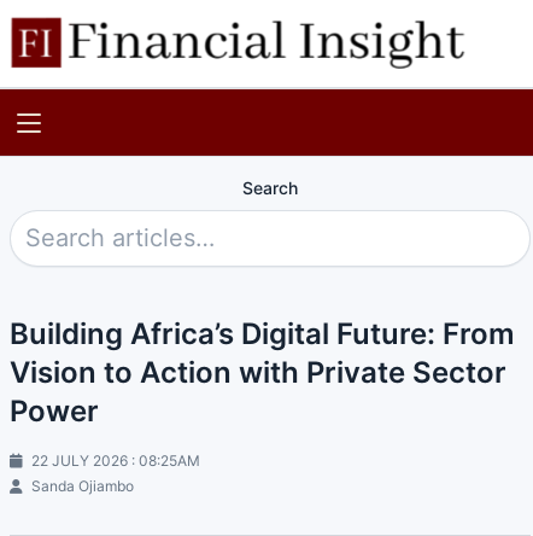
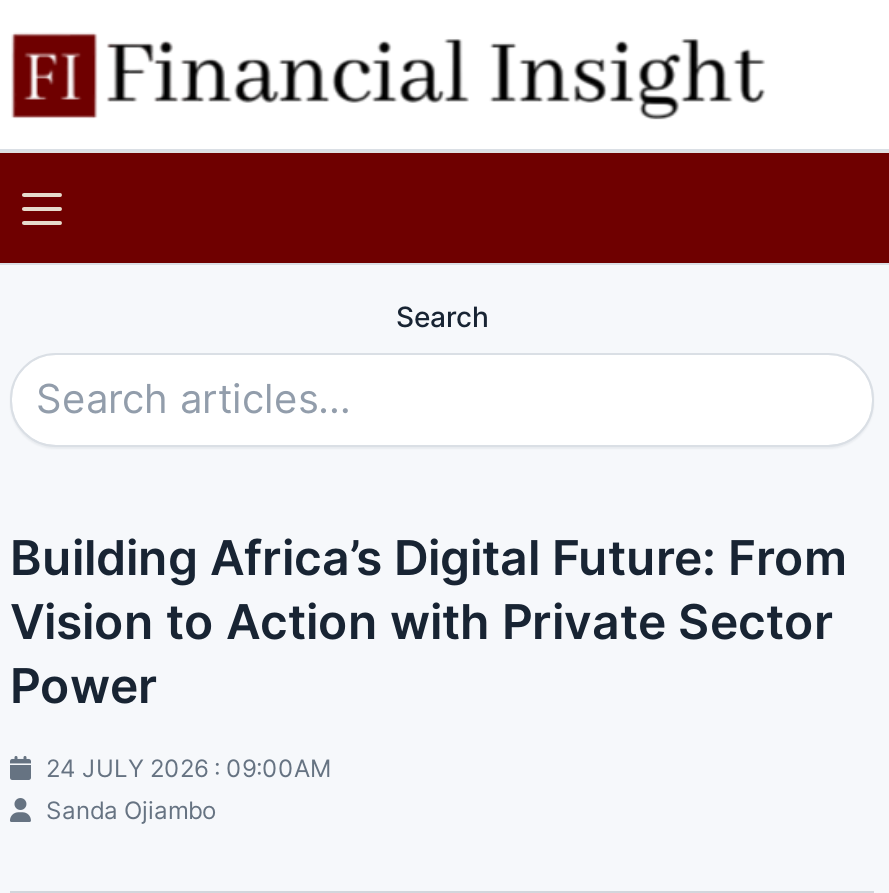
- 22 JULY 2026 : 08:25AM
+ 24 JULY 2026 : 09:00AM
